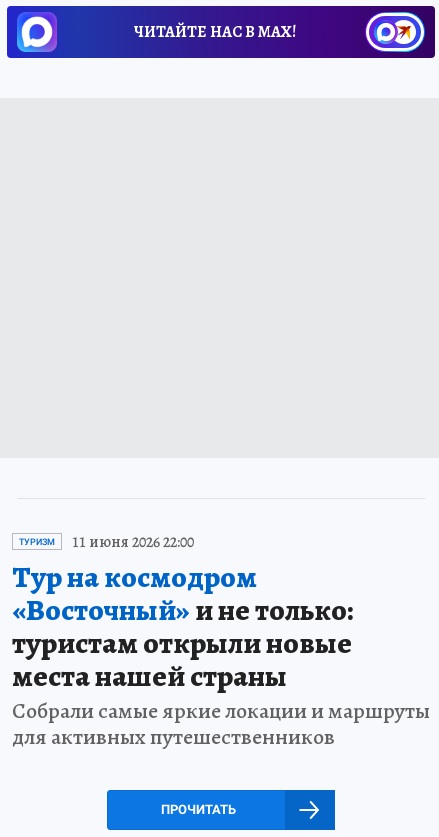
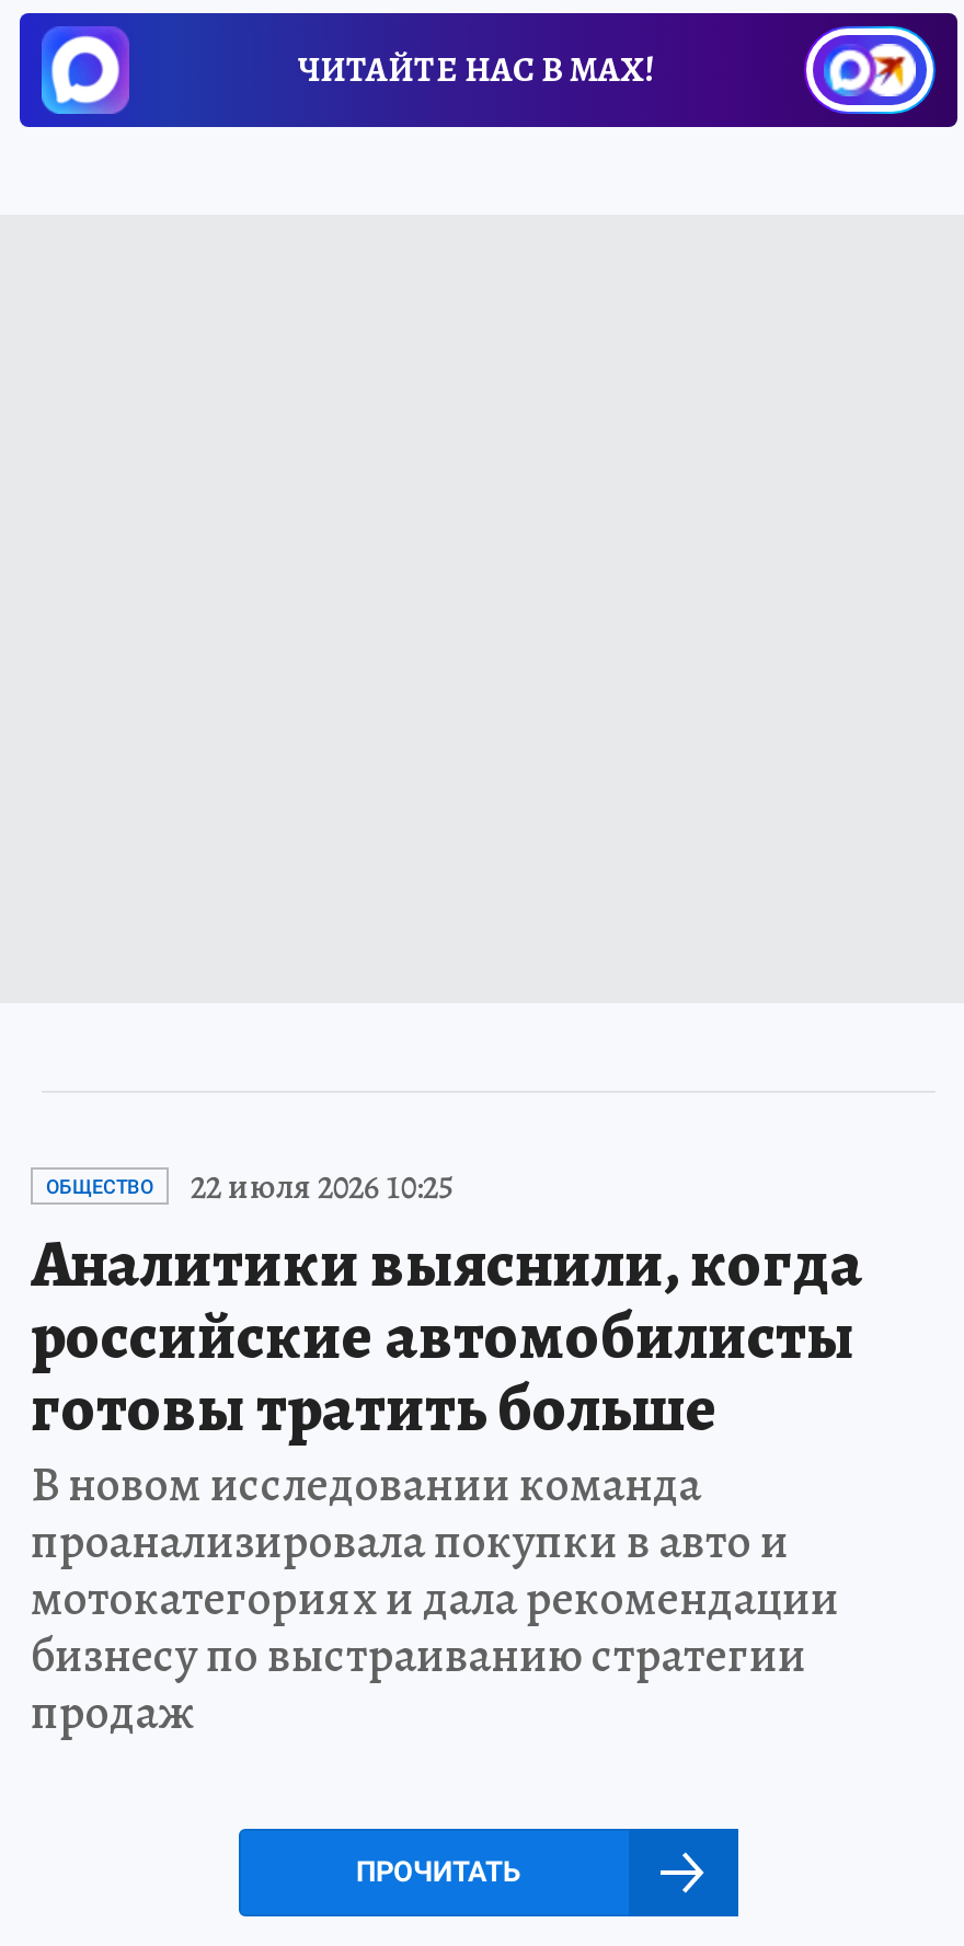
- ТУРИЗМ
- 11 июня 2026 22:00
- Тур на космодром
- «Восточный»и не только:
- туристам открыли новые
- места нашей страны
- Собрали самые яркие локации и маршруты
- для активных путешественников
+ ОБЩЕСТВО
+ 22 июля 2026 10:25
+ Аналитики выяснили, когда
+ российские автомобилисты
+ готовы тратить больше
+ В новом исследовании команда
+ проанализировала покупки в авто и
+ мотокатегориях и дала рекомендации
+ бизнесу по выстраиванию стратегии
+ продаж
